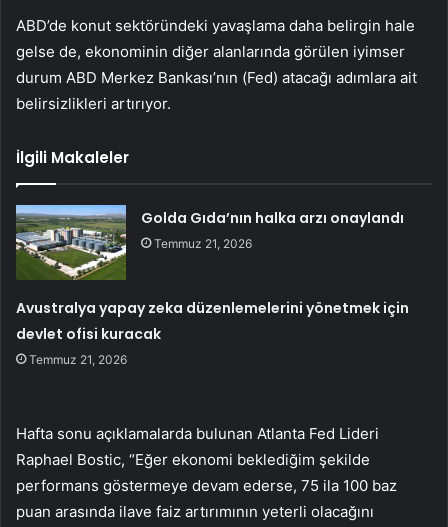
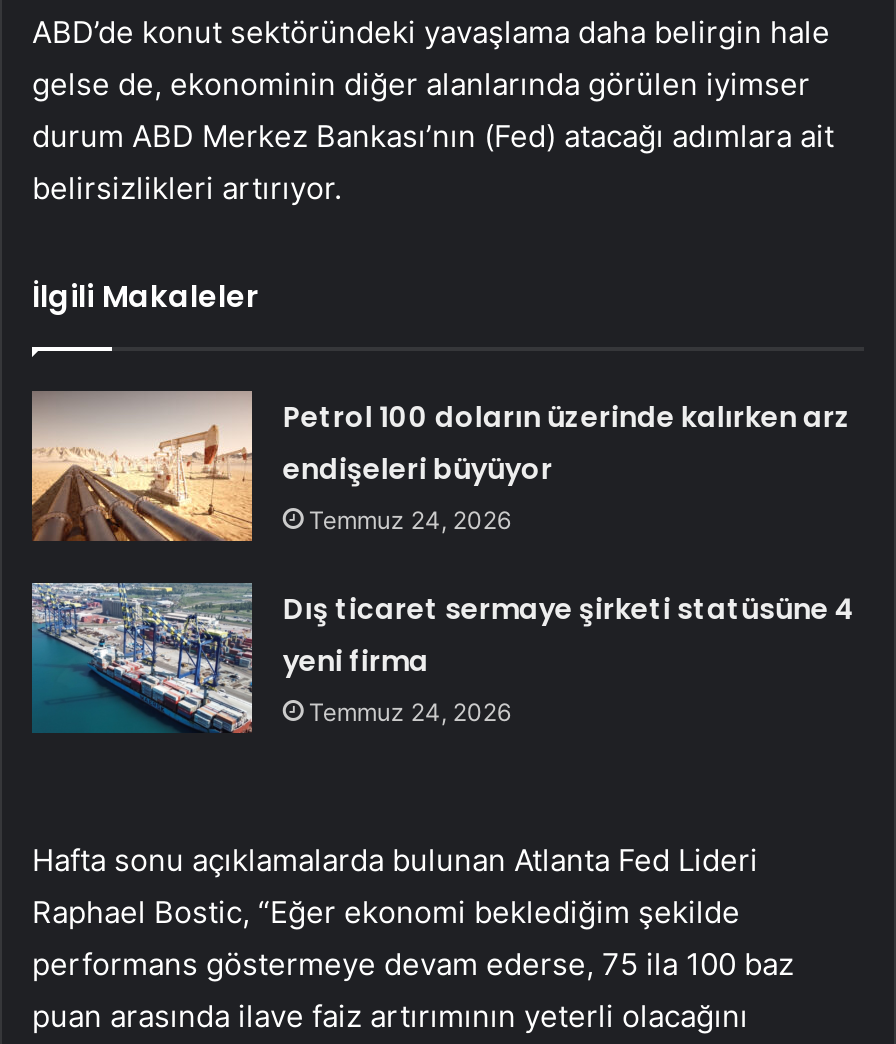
- [image]
- Golda Gıda’nın halka arzı onaylandı
- Temmuz 21, 2026
+ [image]
+ Petrol 100 doların üzerinde kalırken arz
+ endişeleri büyüyor
+ Temmuz 24, 2026

- Avustralya yapay zeka düzenlemelerini yönetmek için
- devlet ofisi kuracak
- Temmuz 21, 2026
+ Dış ticaret sermaye şirketi statüsüne 4
+ yeni firma
+ Temmuz 24, 2026
